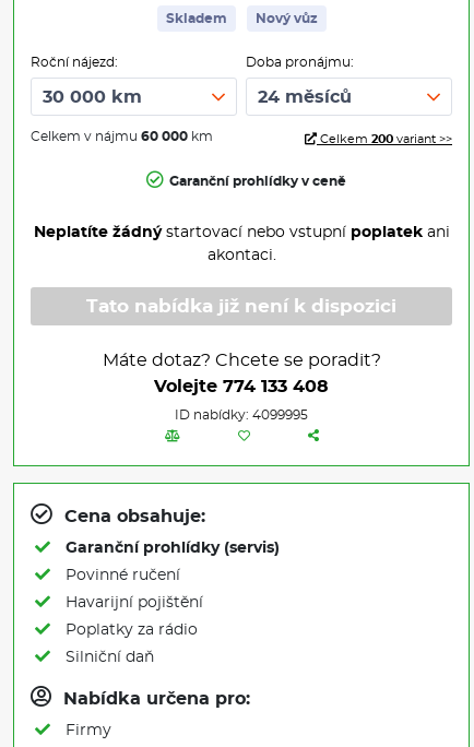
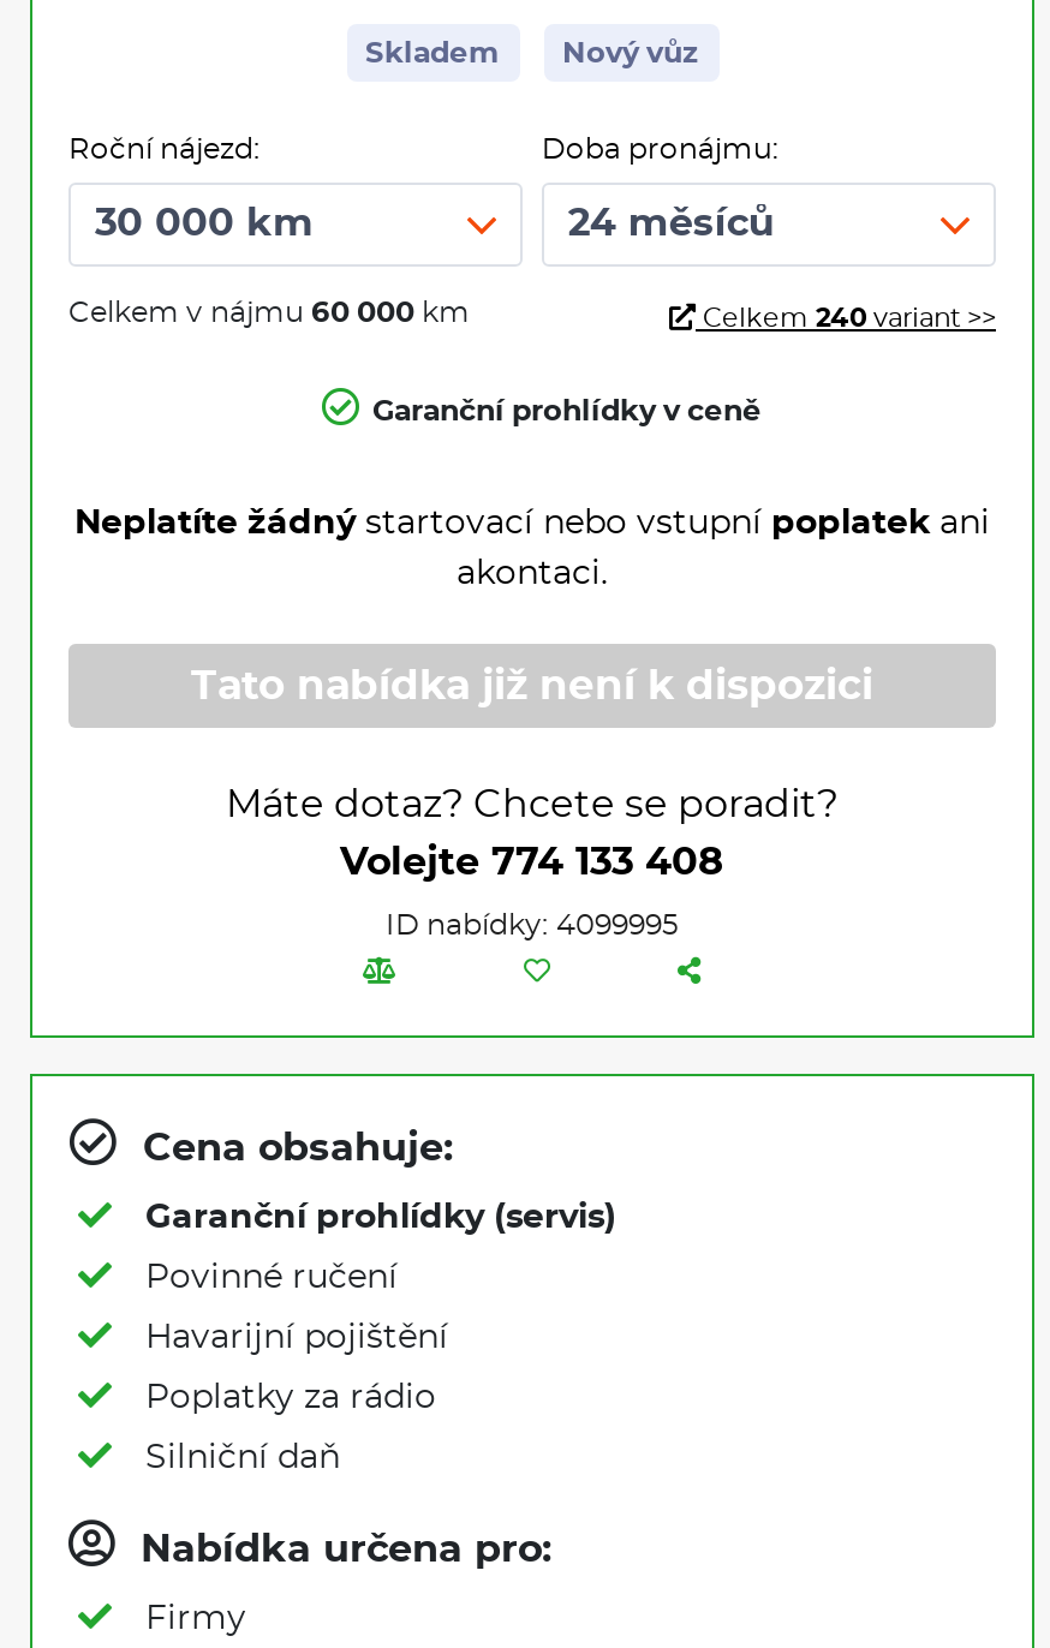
- Celkem 200 variant >>
+ Celkem 240 variant >>
